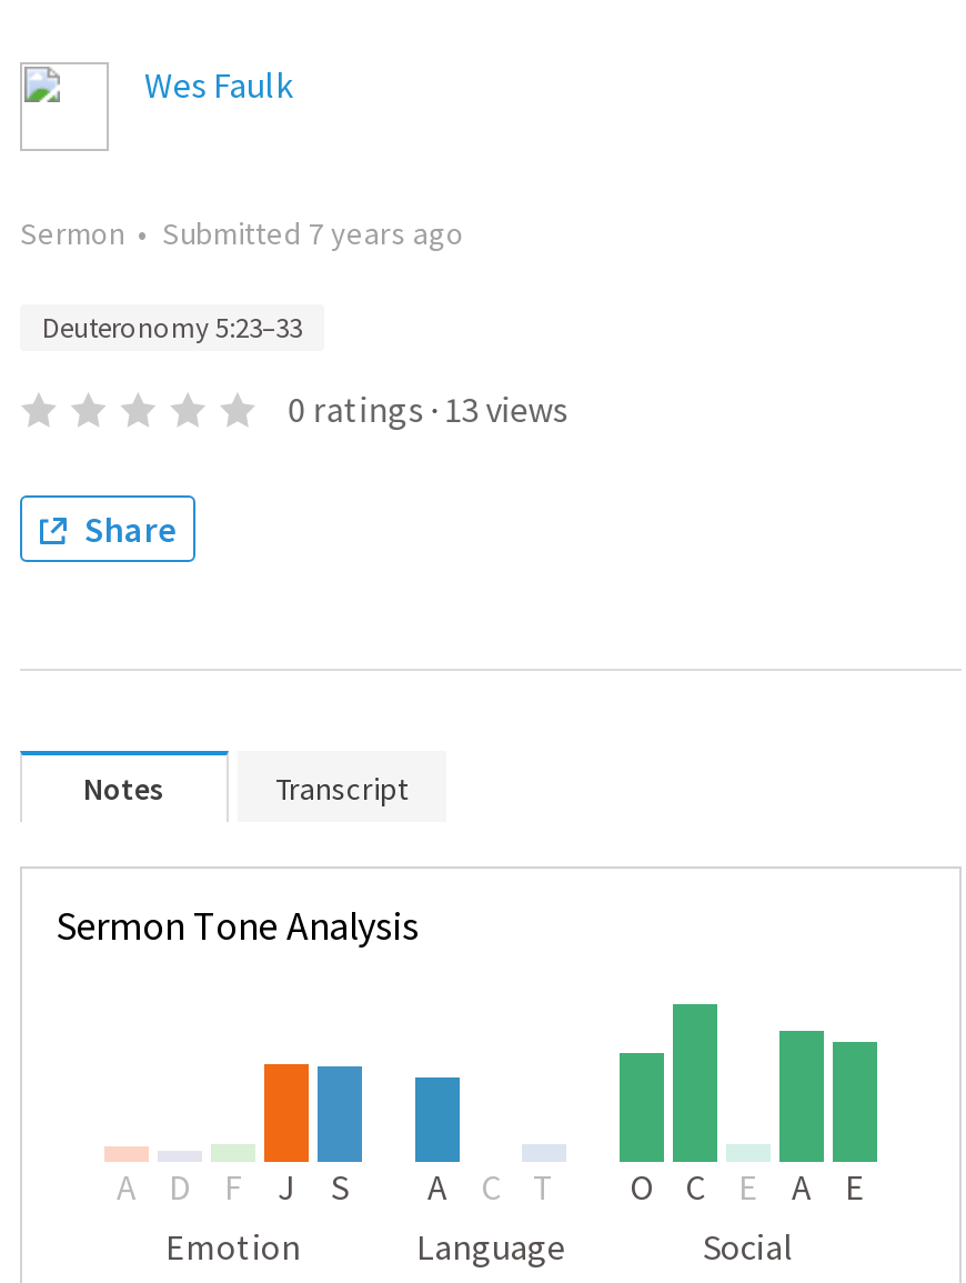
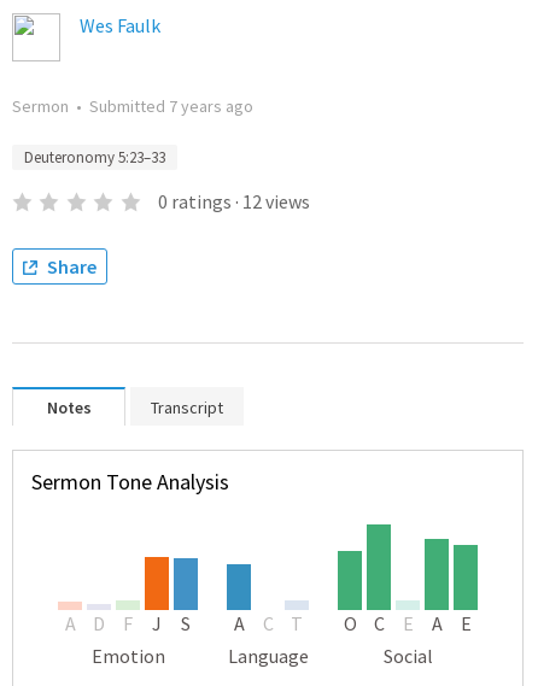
- 0 ratings · 13 views
+ 0 ratings · 12 views
